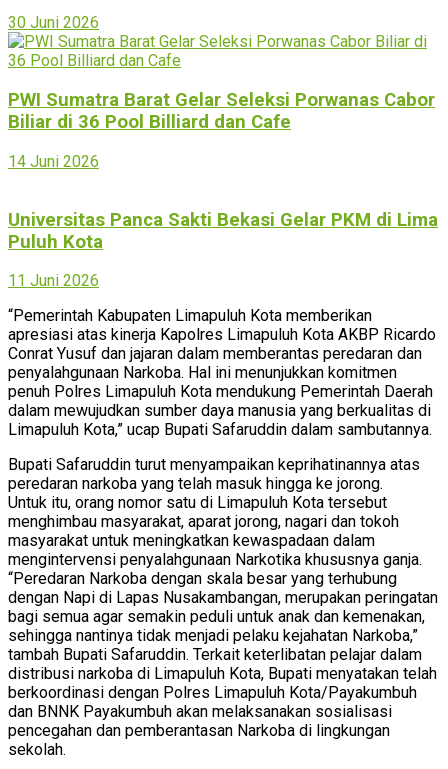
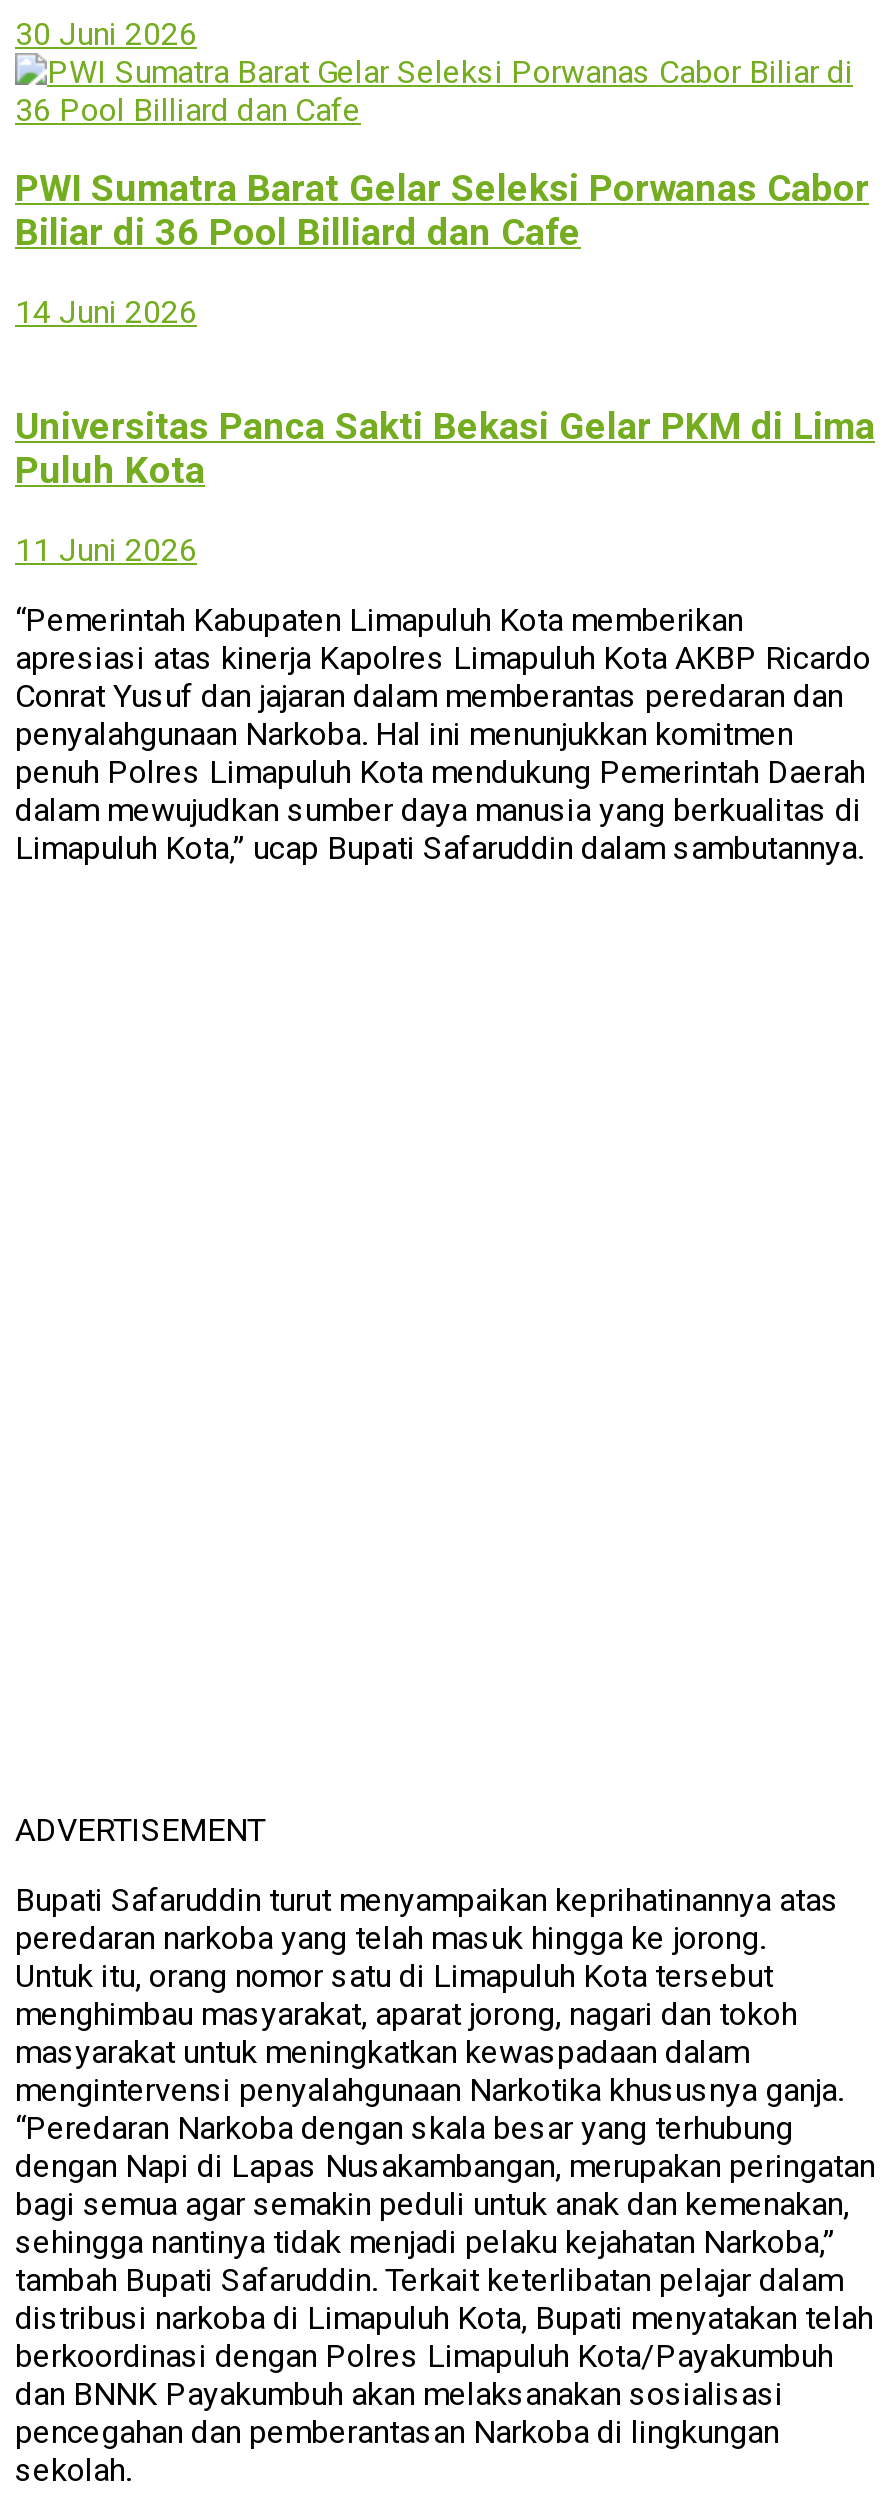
+ ADVERTISEMENT
